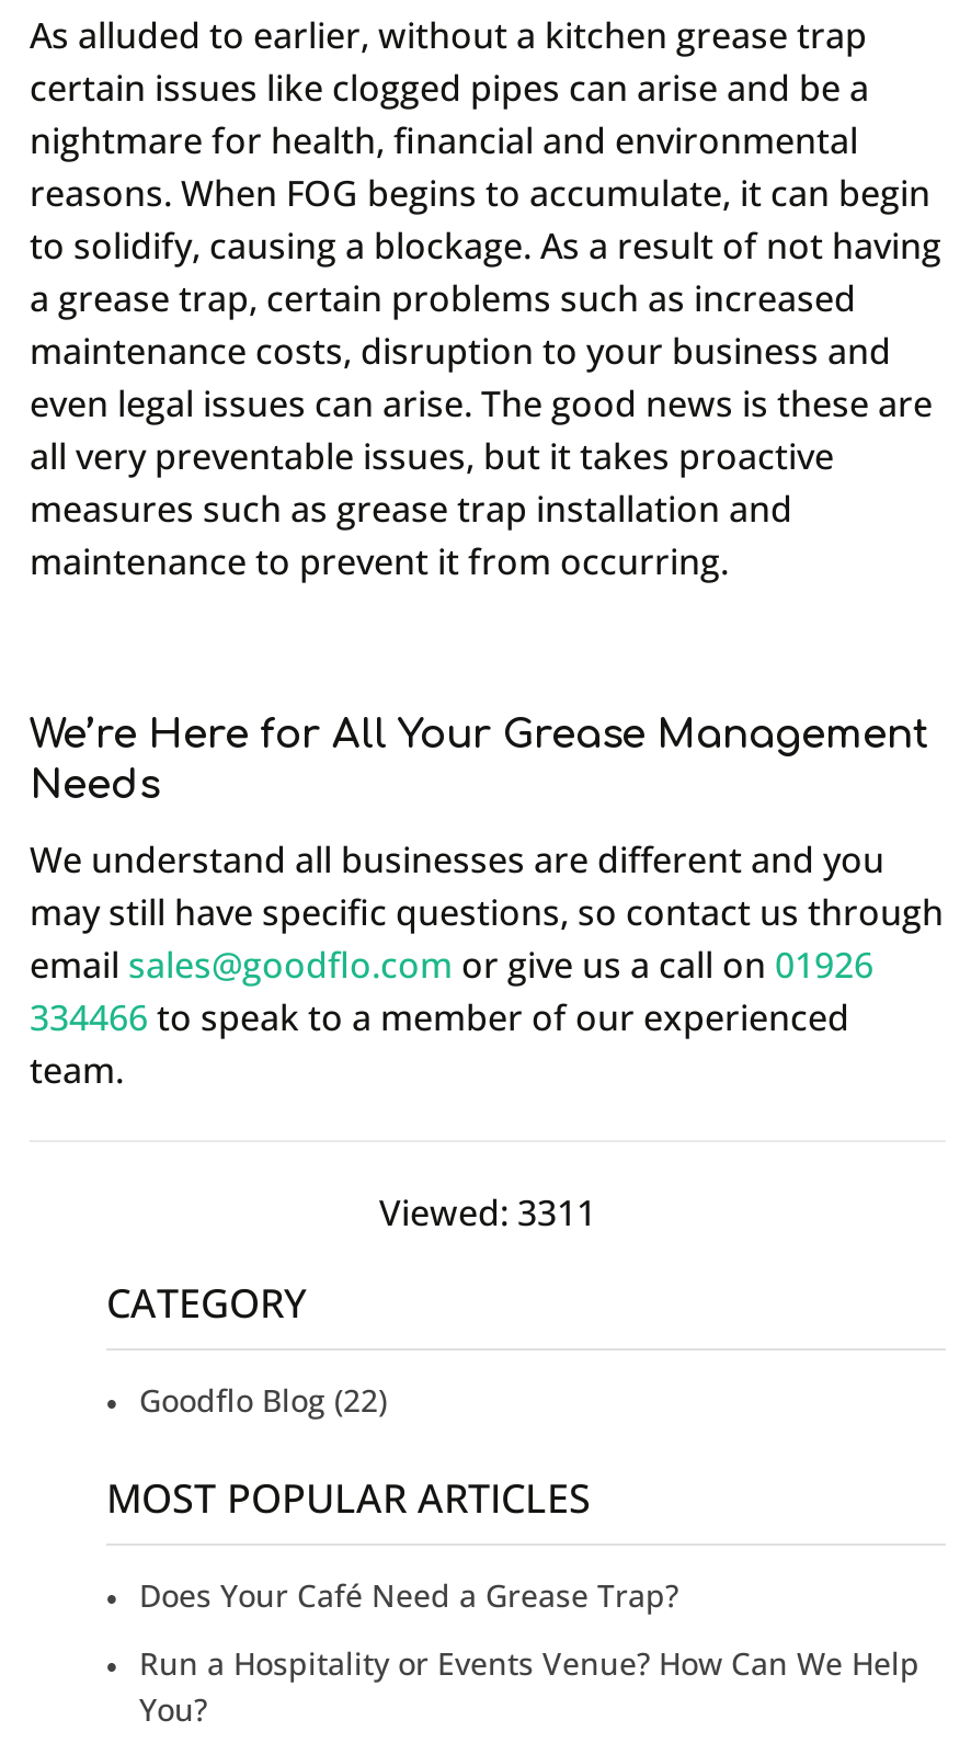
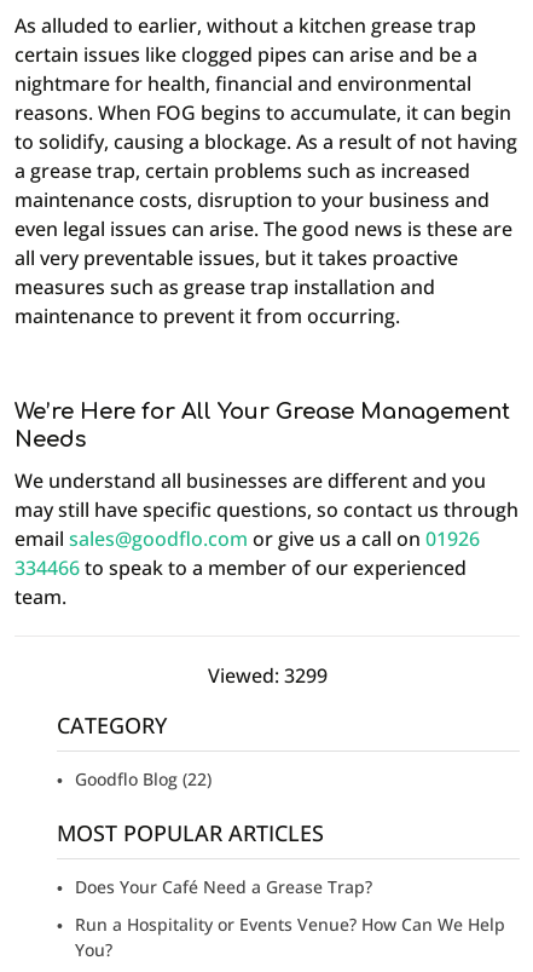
- Viewed: 3311
+ Viewed: 3299
